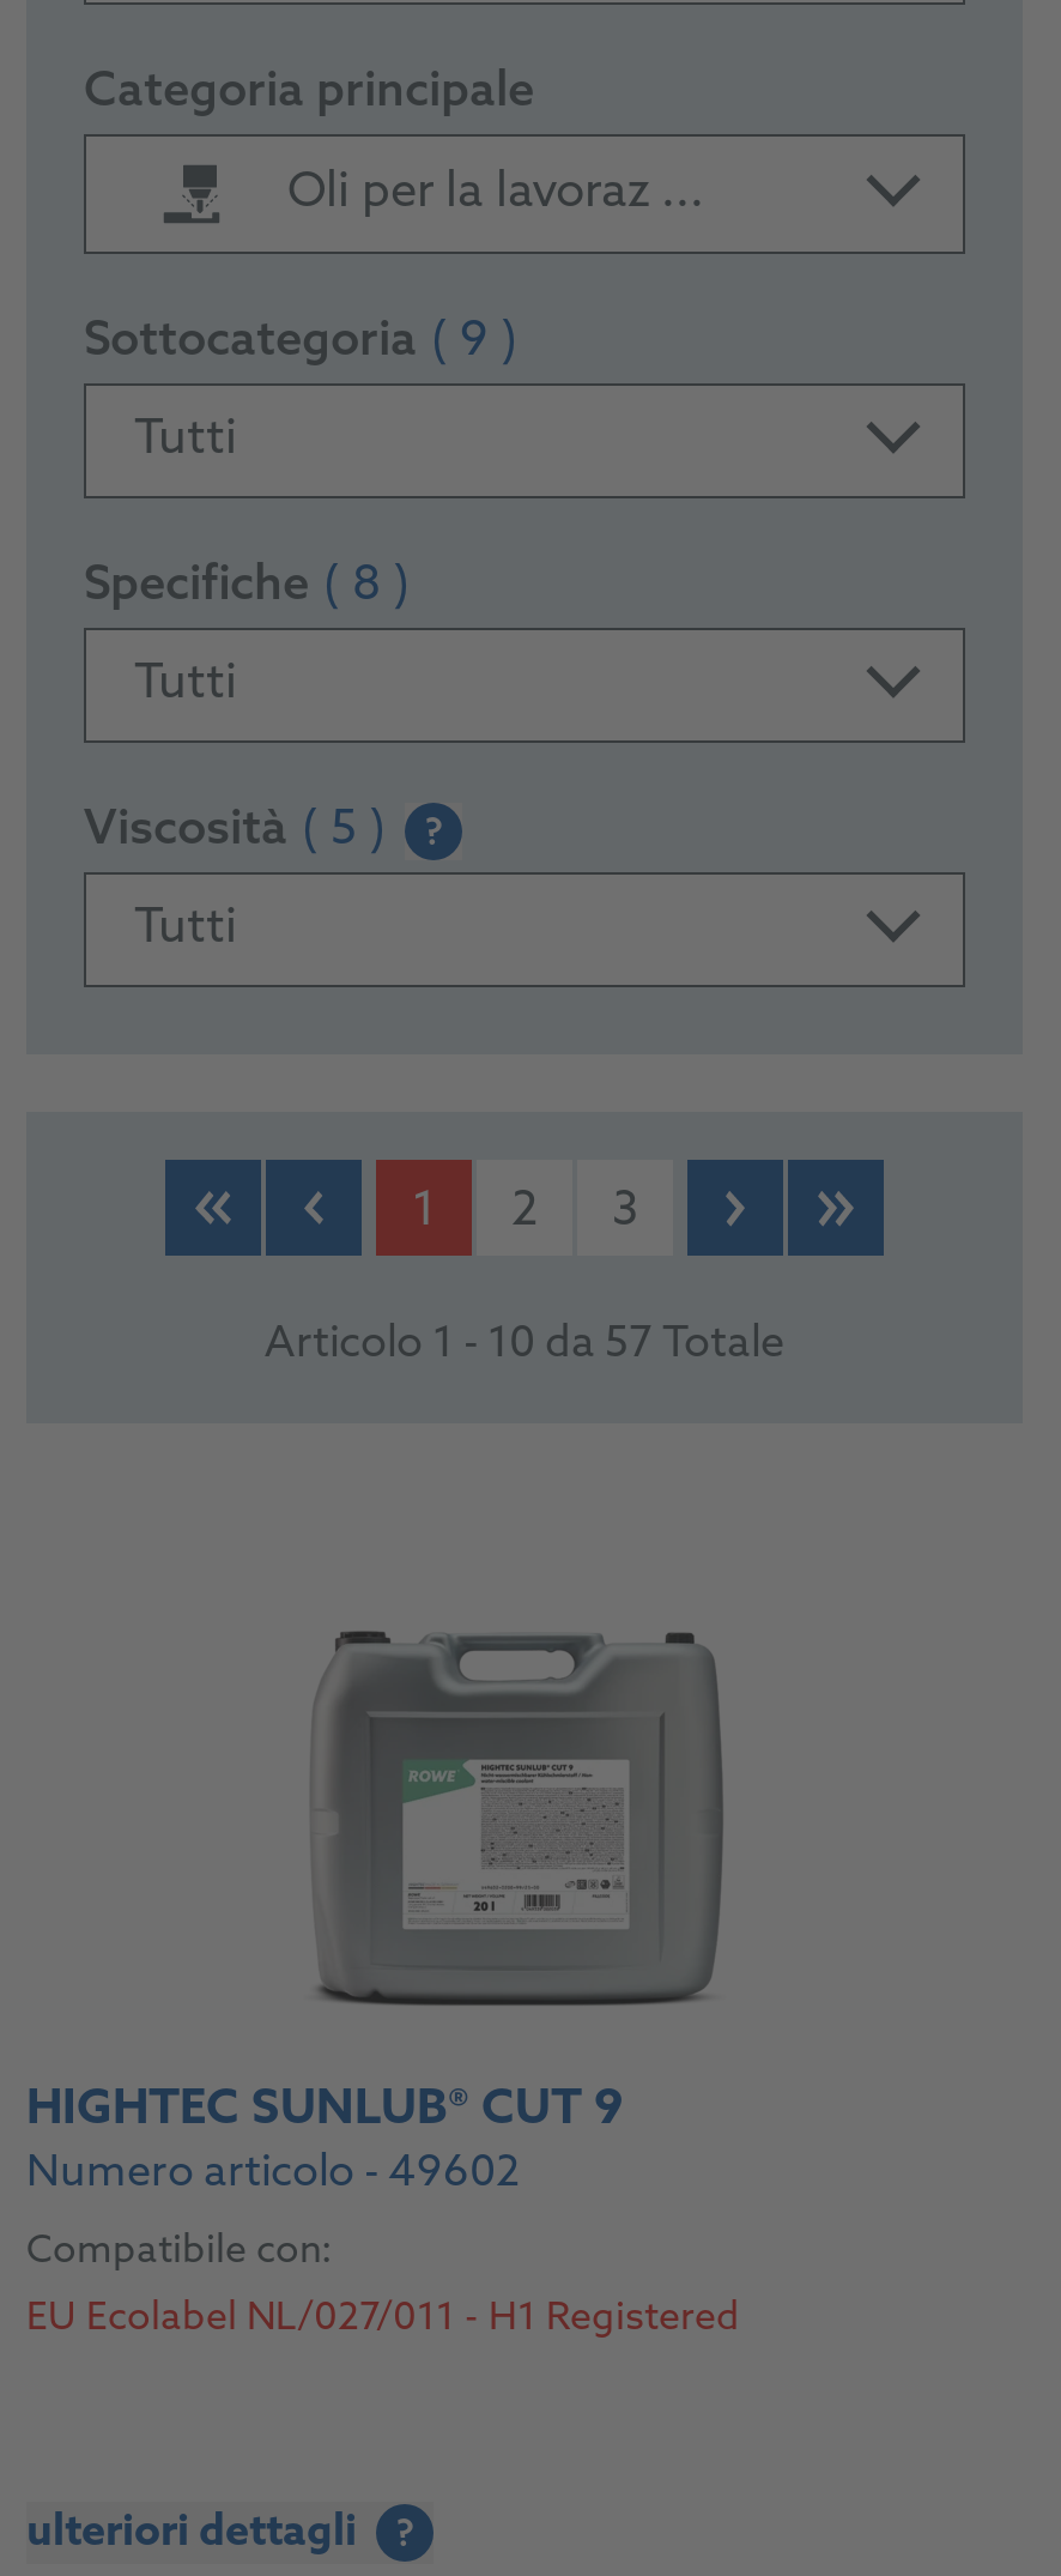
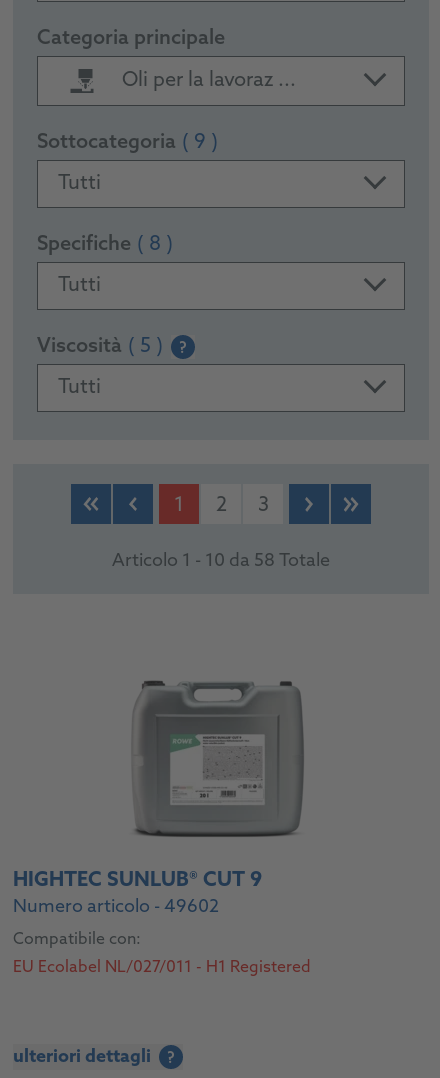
- Articolo 1 - 10 da 57 Totale
+ Articolo 1 - 10 da 58 Totale
